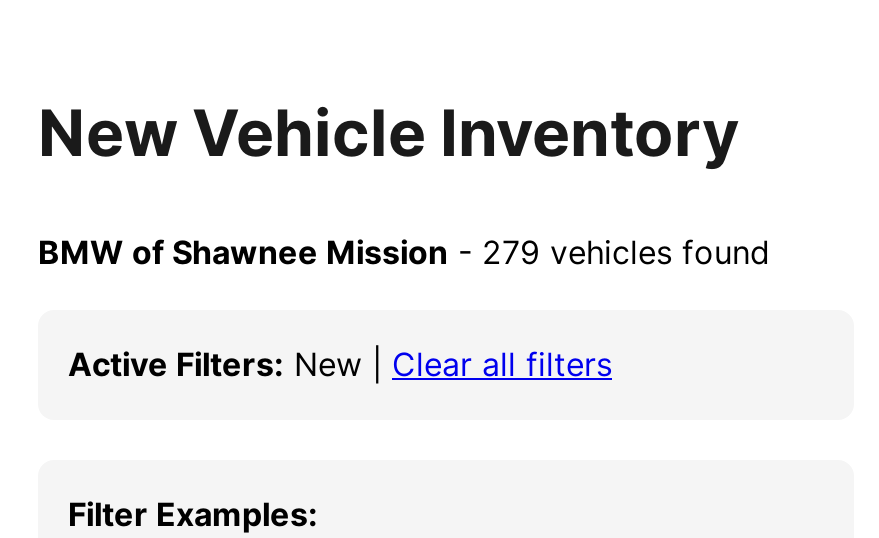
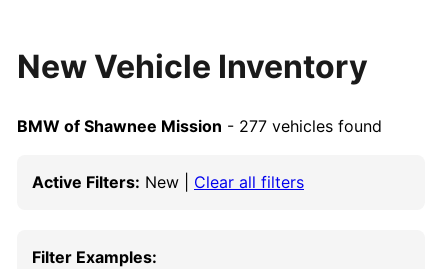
- BMW of Shawnee Mission - 279 vehicles found
+ BMW of Shawnee Mission - 277 vehicles found
